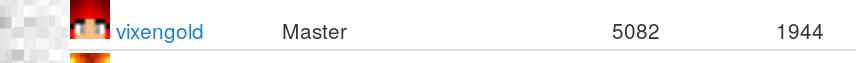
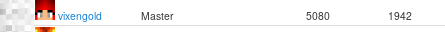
- 5082
+ 5080

- 1944
+ 1942
